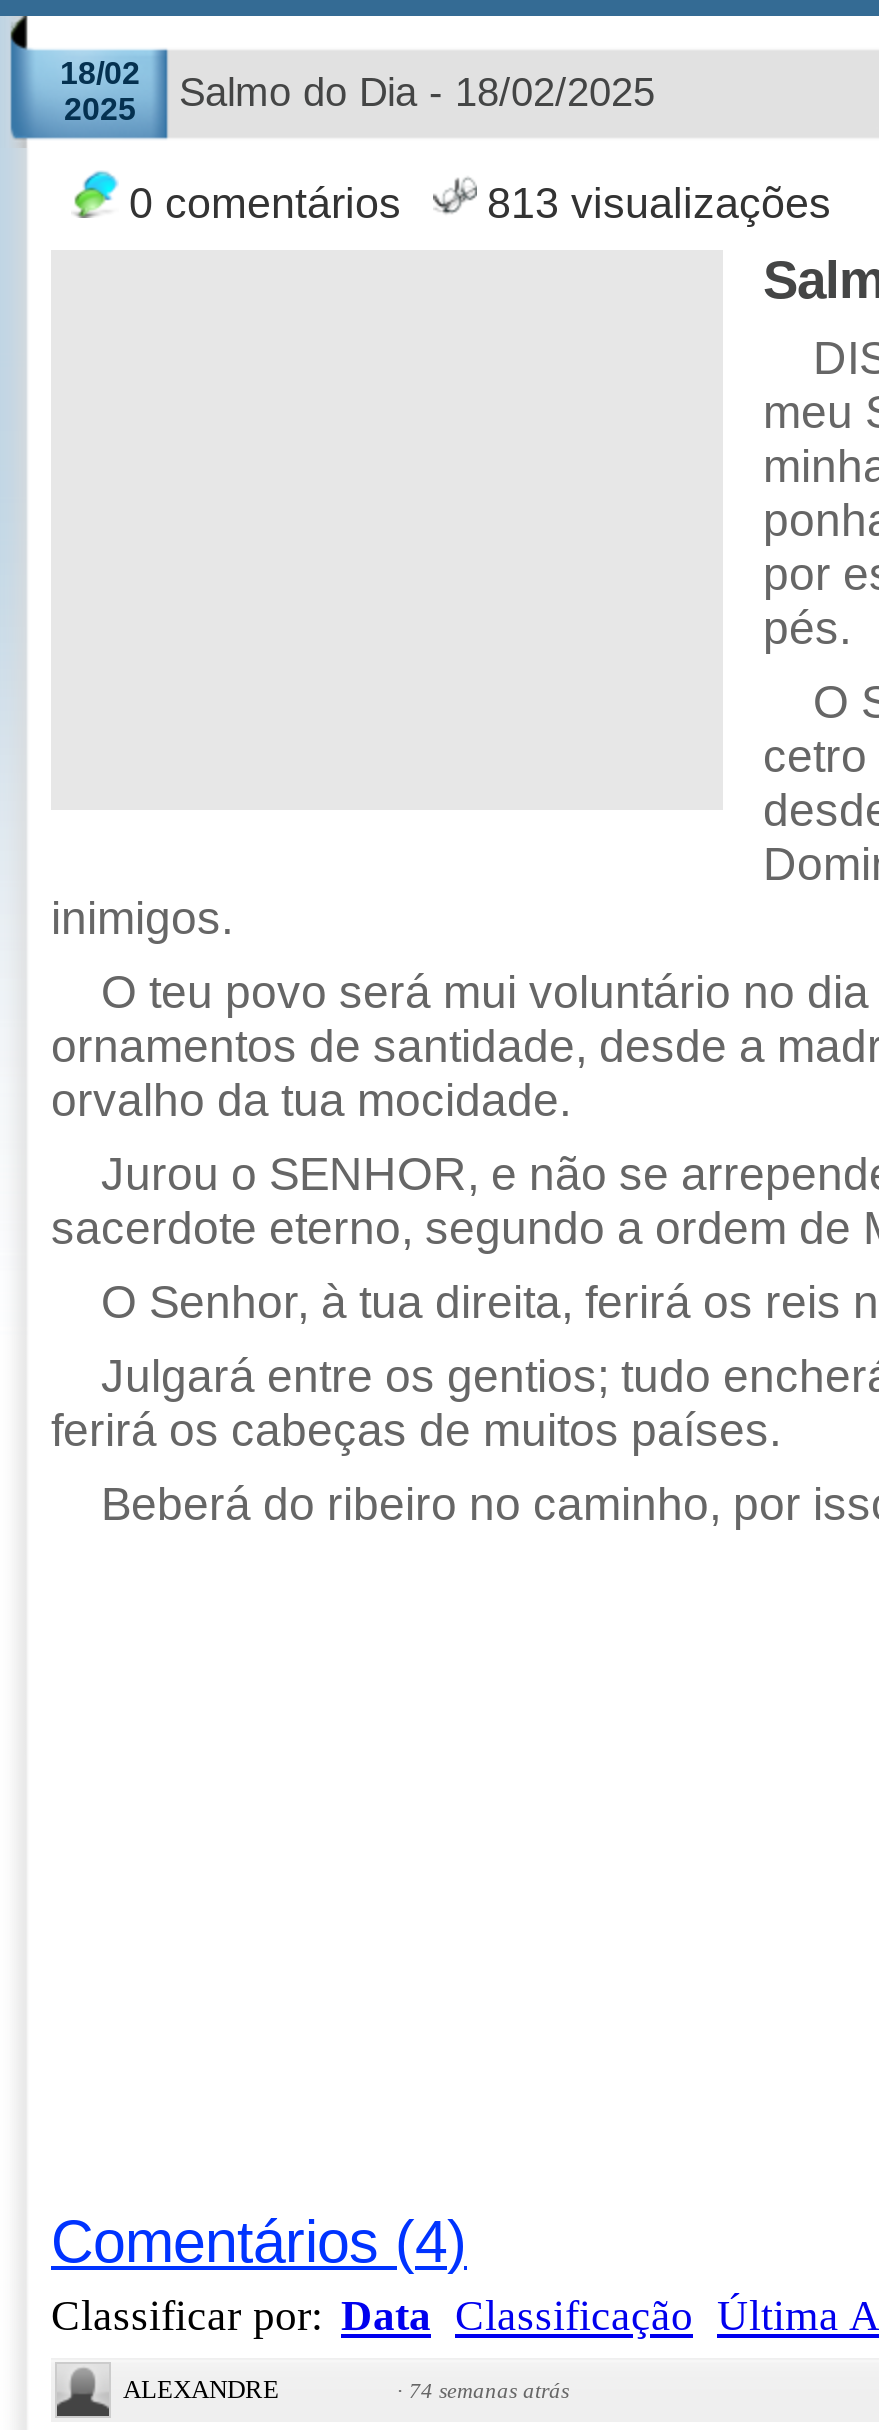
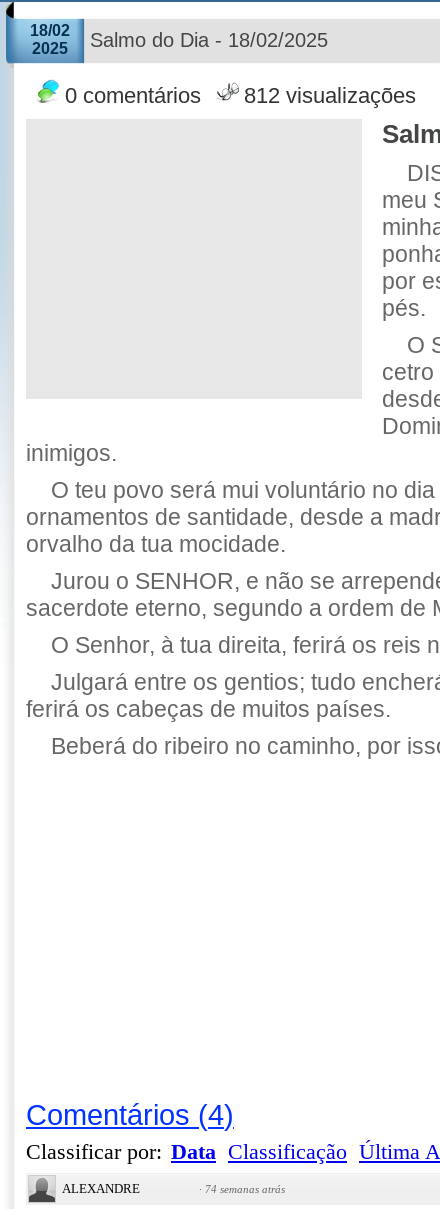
- 813 visualizações
+ 812 visualizações
